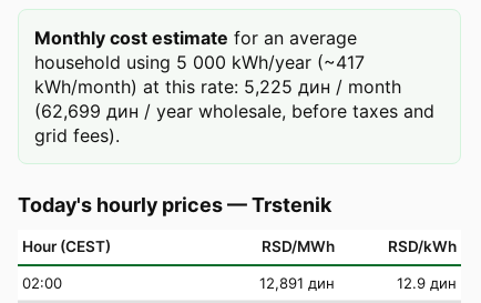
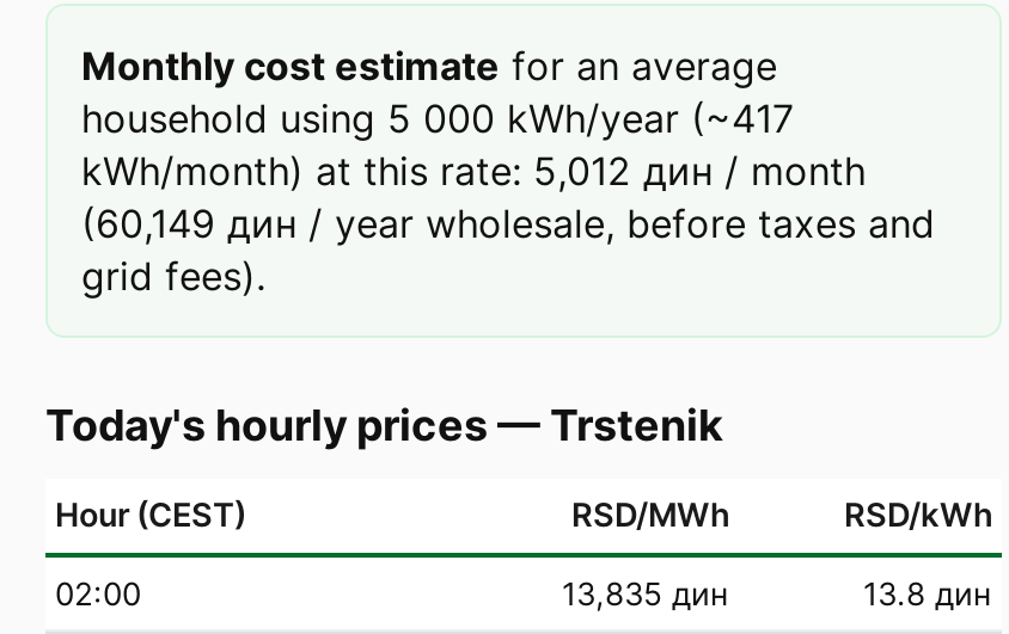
- kWh/month) at this rate: 5,225 дин / month
+ kWh/month) at this rate: 5,012 дин / month

- (62,699 дин / year wholesale, before taxes and
+ (60,149 дин / year wholesale, before taxes and

- 12,891 дин
+ 13,835 дин

- 12.9 дин
+ 13.8 дин
